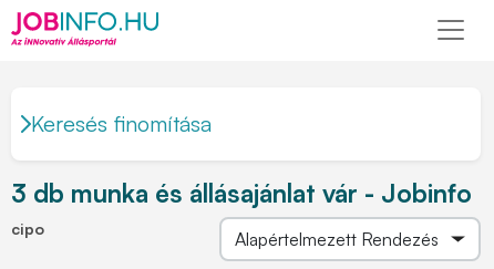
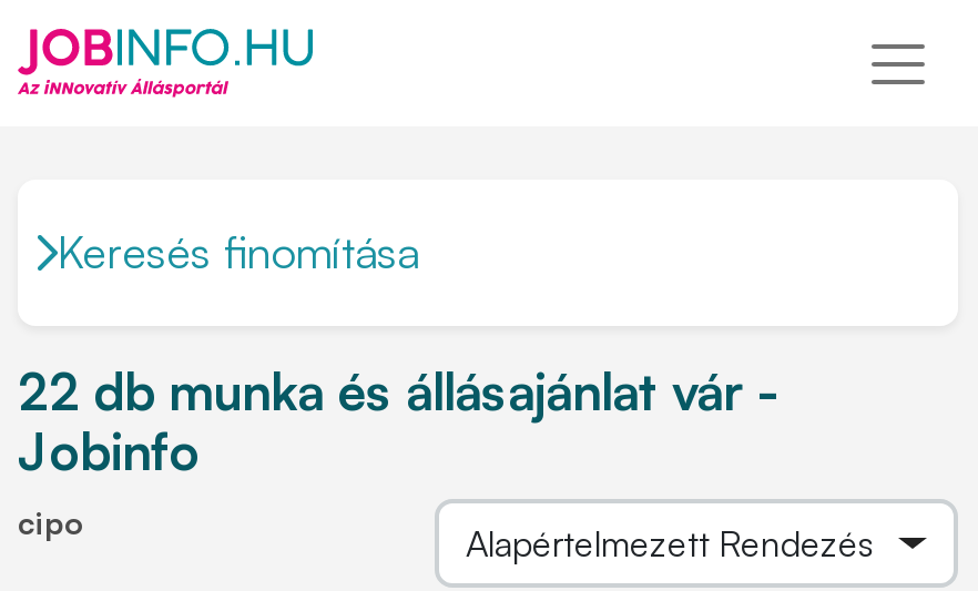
- 3 db munka és állásajánlat vár - Jobinfo
+ 22 db munka és állásajánlat vár -
+ Jobinfo
